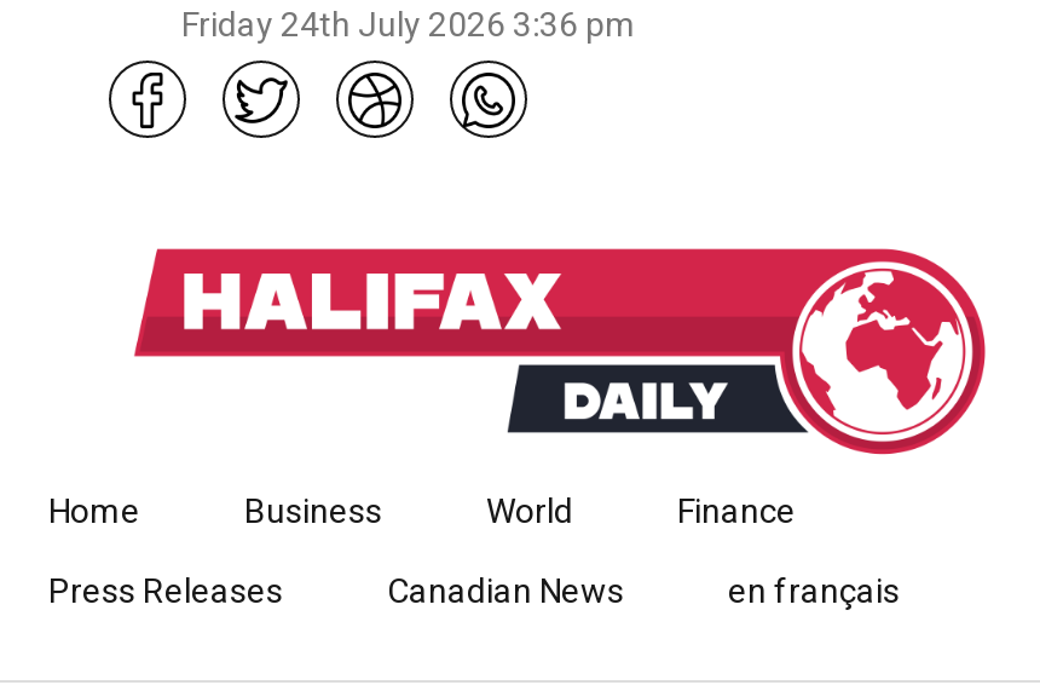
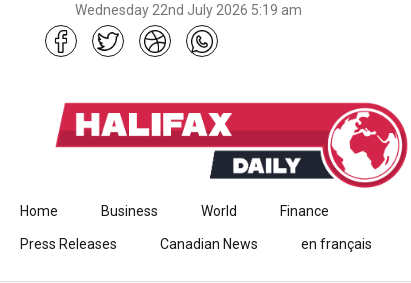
- Friday 24th July 2026 3:36 pm
+ Wednesday 22nd July 2026 5:19 am
